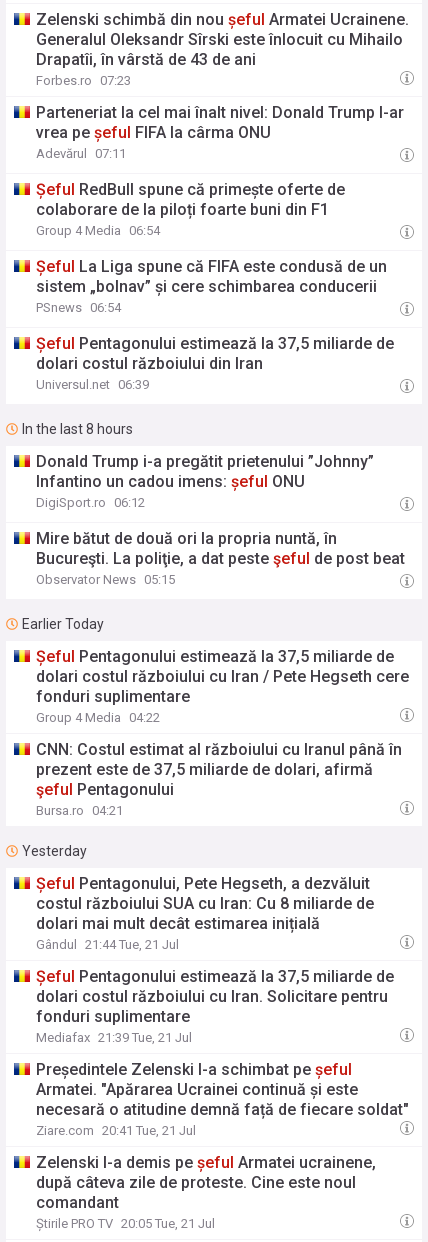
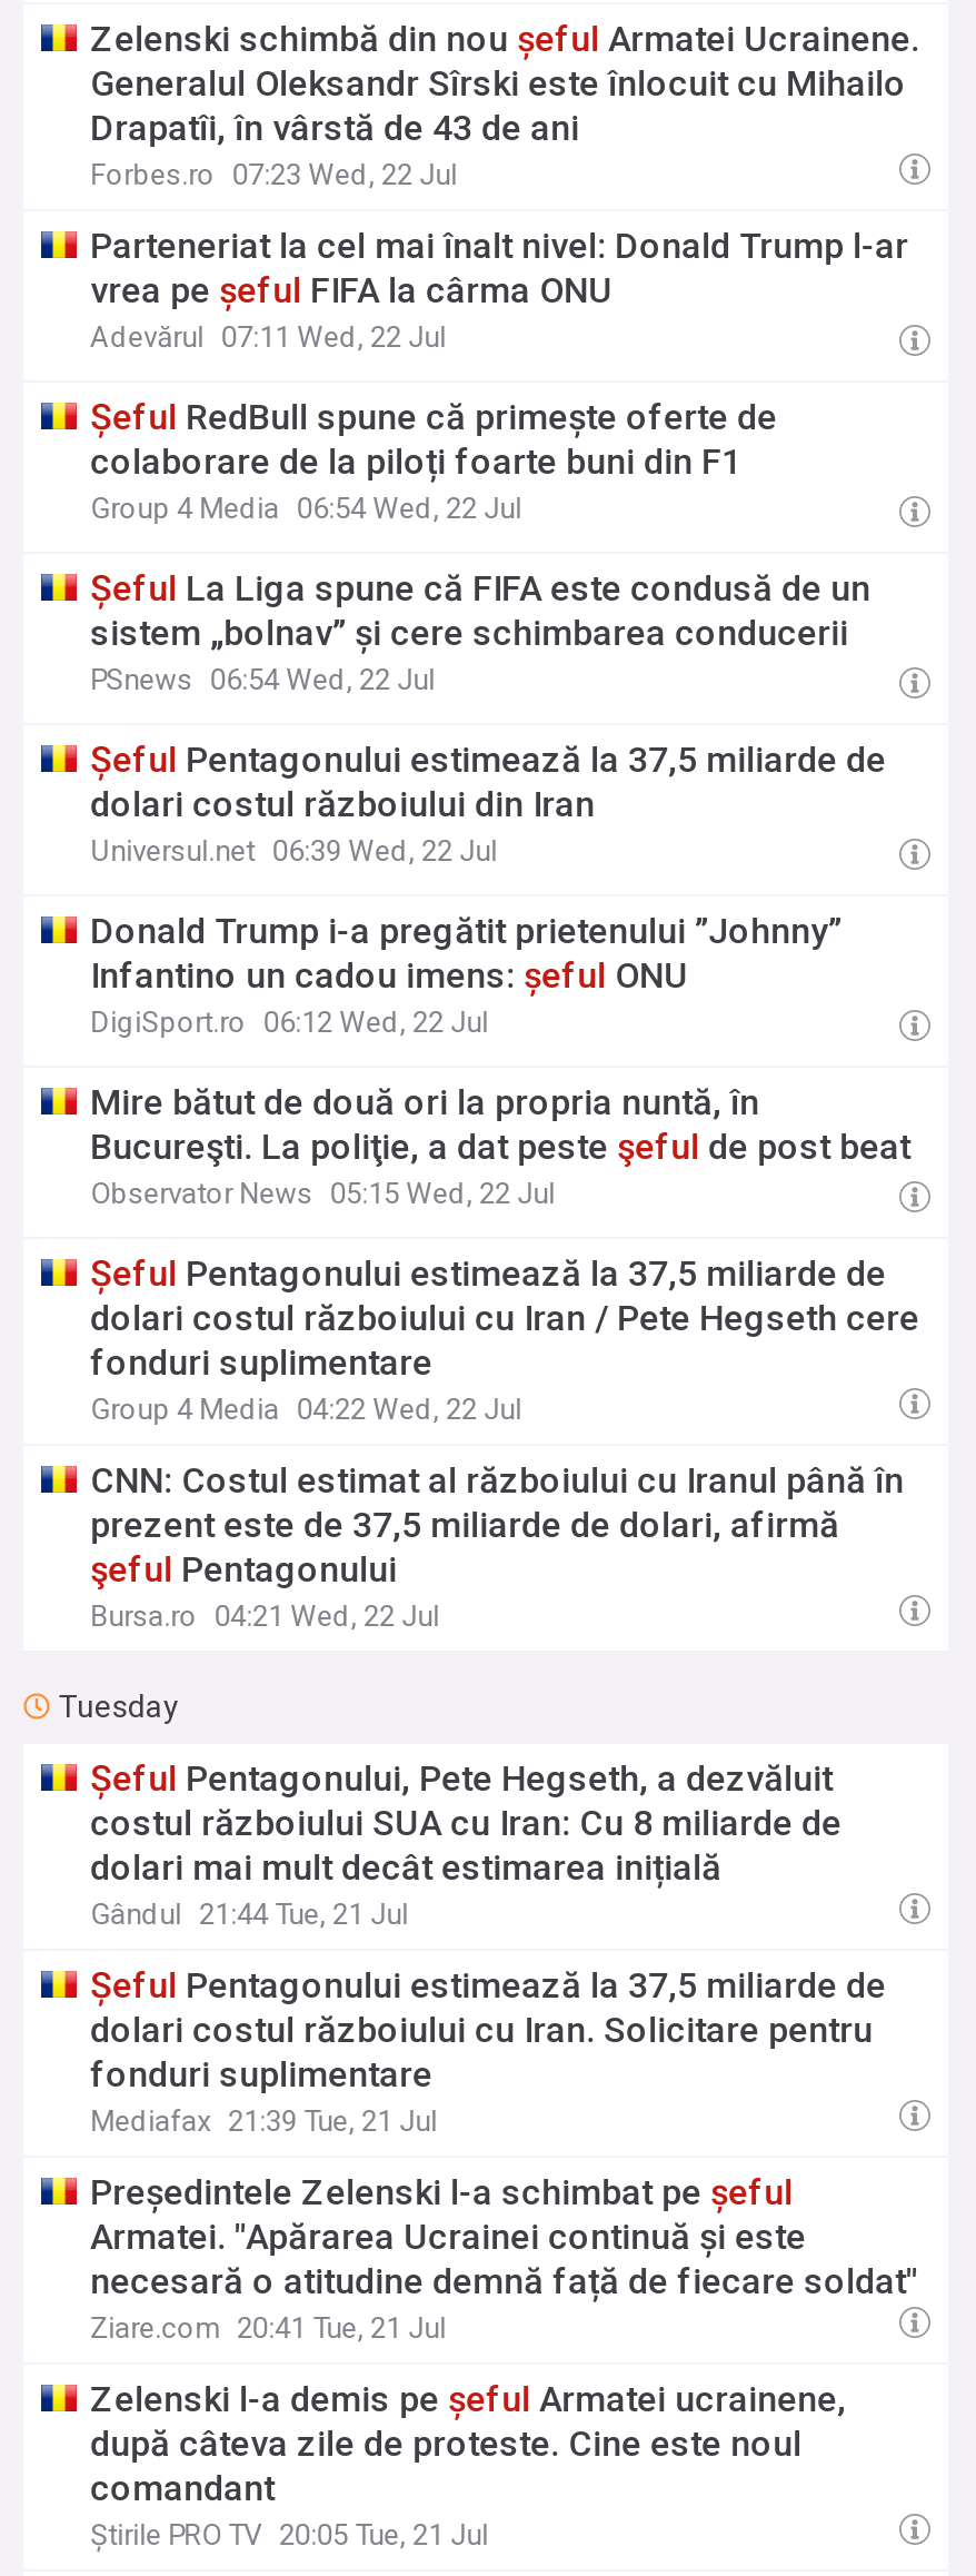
- Forbes.ro 07:23
+ Forbes.ro 07:23 Wed, 22 Jul

- Adevărul 07:11
+ Adevărul 07:11 Wed, 22 Jul

- Group 4 Media 06:54
+ Group 4 Media 06:54 Wed, 22 Jul

- PSnews 06:54
+ PSnews 06:54 Wed, 22 Jul

- Universul.net 06:39
- In the last 8 hours
+ Universul.net 06:39 Wed, 22 Jul

- DigiSport.ro 06:12
+ DigiSport.ro 06:12 Wed, 22 Jul

- Observator News 05:15
- Earlier Today
+ Observator News 05:15 Wed, 22 Jul

- Group 4 Media 04:22
+ Group 4 Media 04:22 Wed, 22 Jul

- Bursa.ro 04:21
+ Bursa.ro 04:21 Wed, 22 Jul

- Yesterday
+ Tuesday
